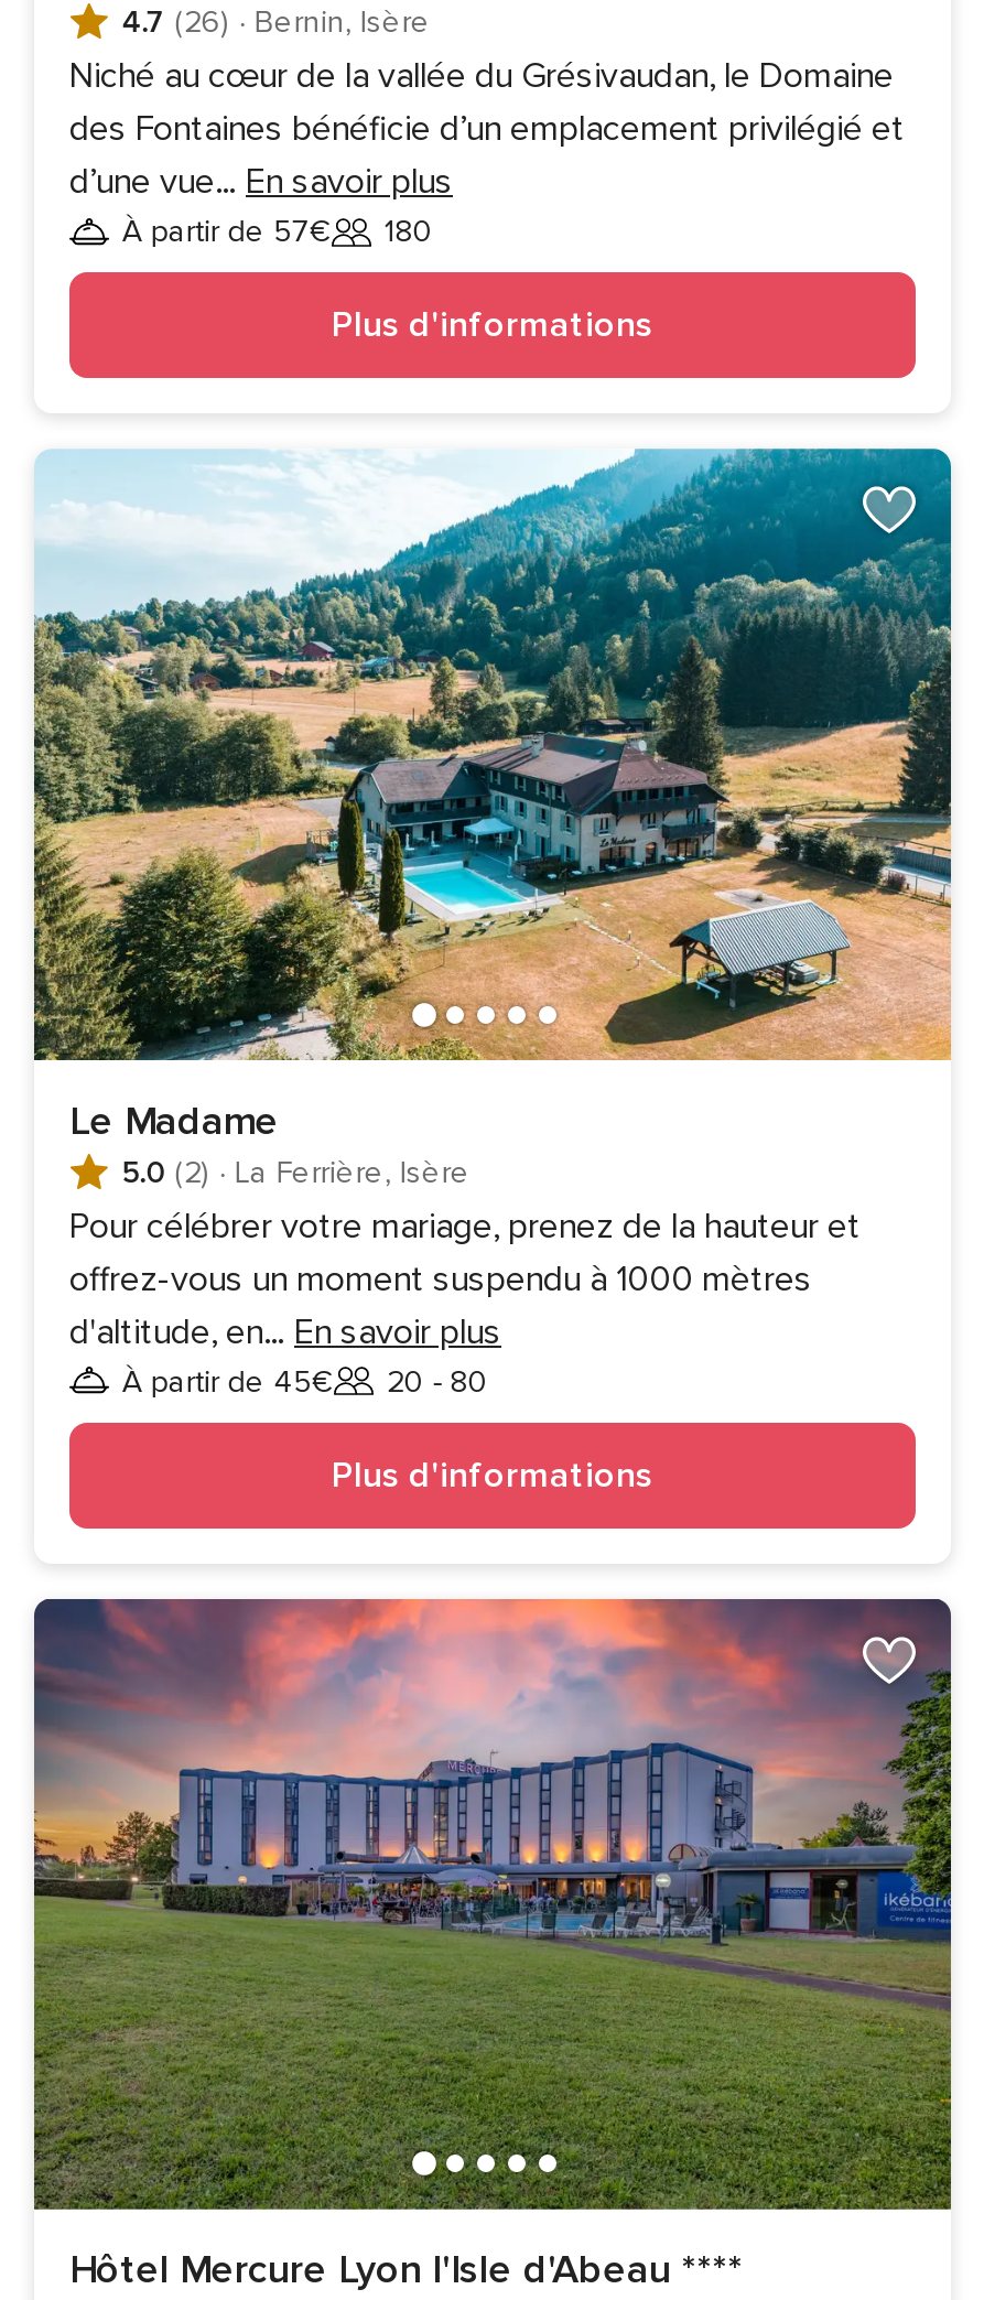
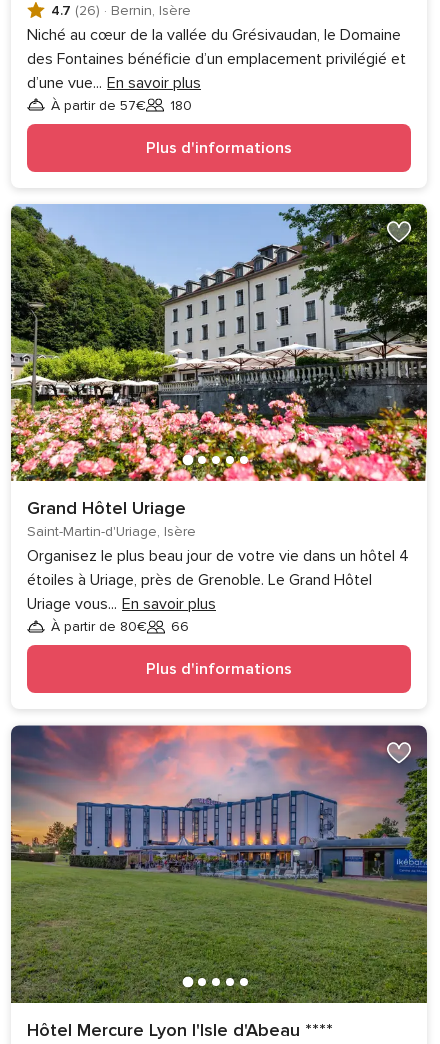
- [image]
- Le Madame
- 5.0 (2) · La Ferrière, Isère
- Pour célébrer votre mariage, prenez de la hauteur et
- offrez-vous un moment suspendu à 1000 mètres
- d'altitude, en... En savoir plus
- À partir de 45€
- 20 - 80
+ [image]
+ Grand Hôtel Uriage
+ Saint-Martin-d'Uriage, Isère
+ Organisez le plus beau jour de votre vie dans un hôtel 4
+ étoiles à Uriage, près de Grenoble. Le Grand Hôtel
+ Uriage vous... En savoir plus
+ À partir de 80€
+ 66
